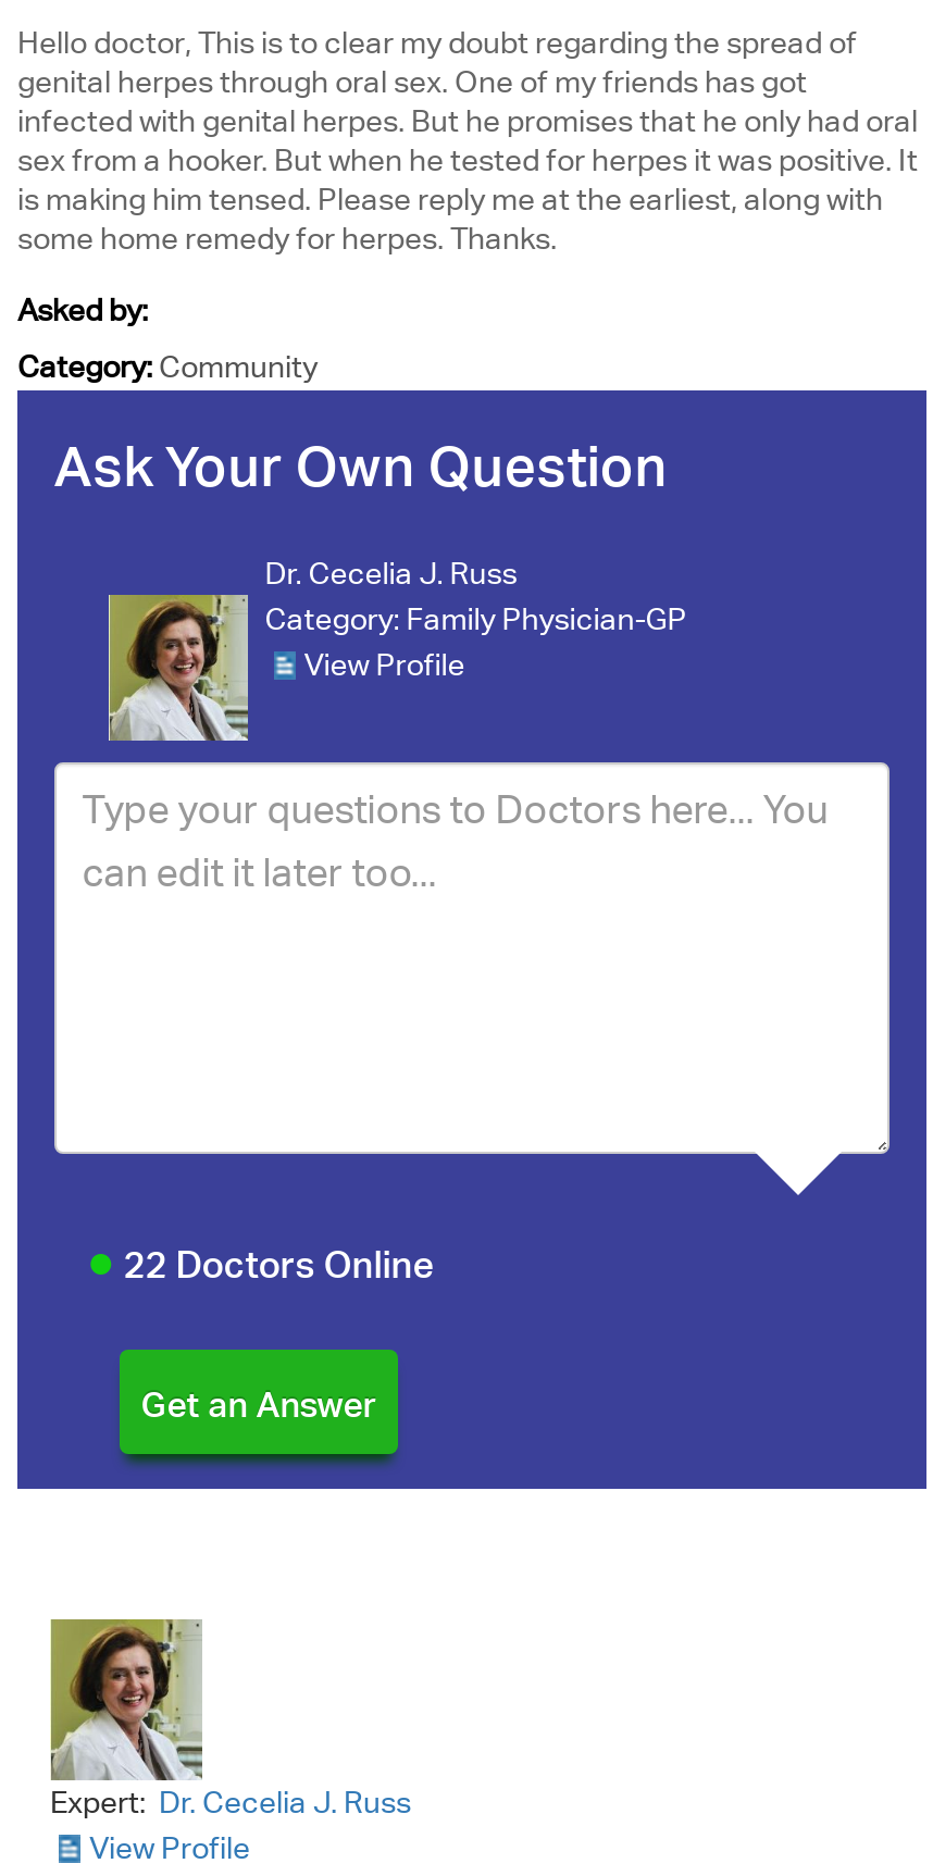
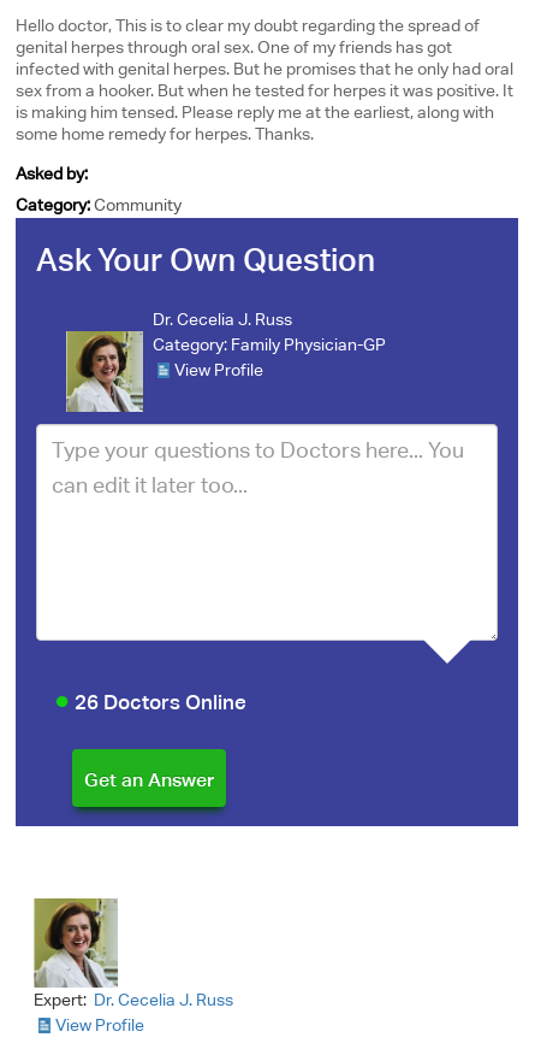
- 22 Doctors Online
+ 26 Doctors Online
